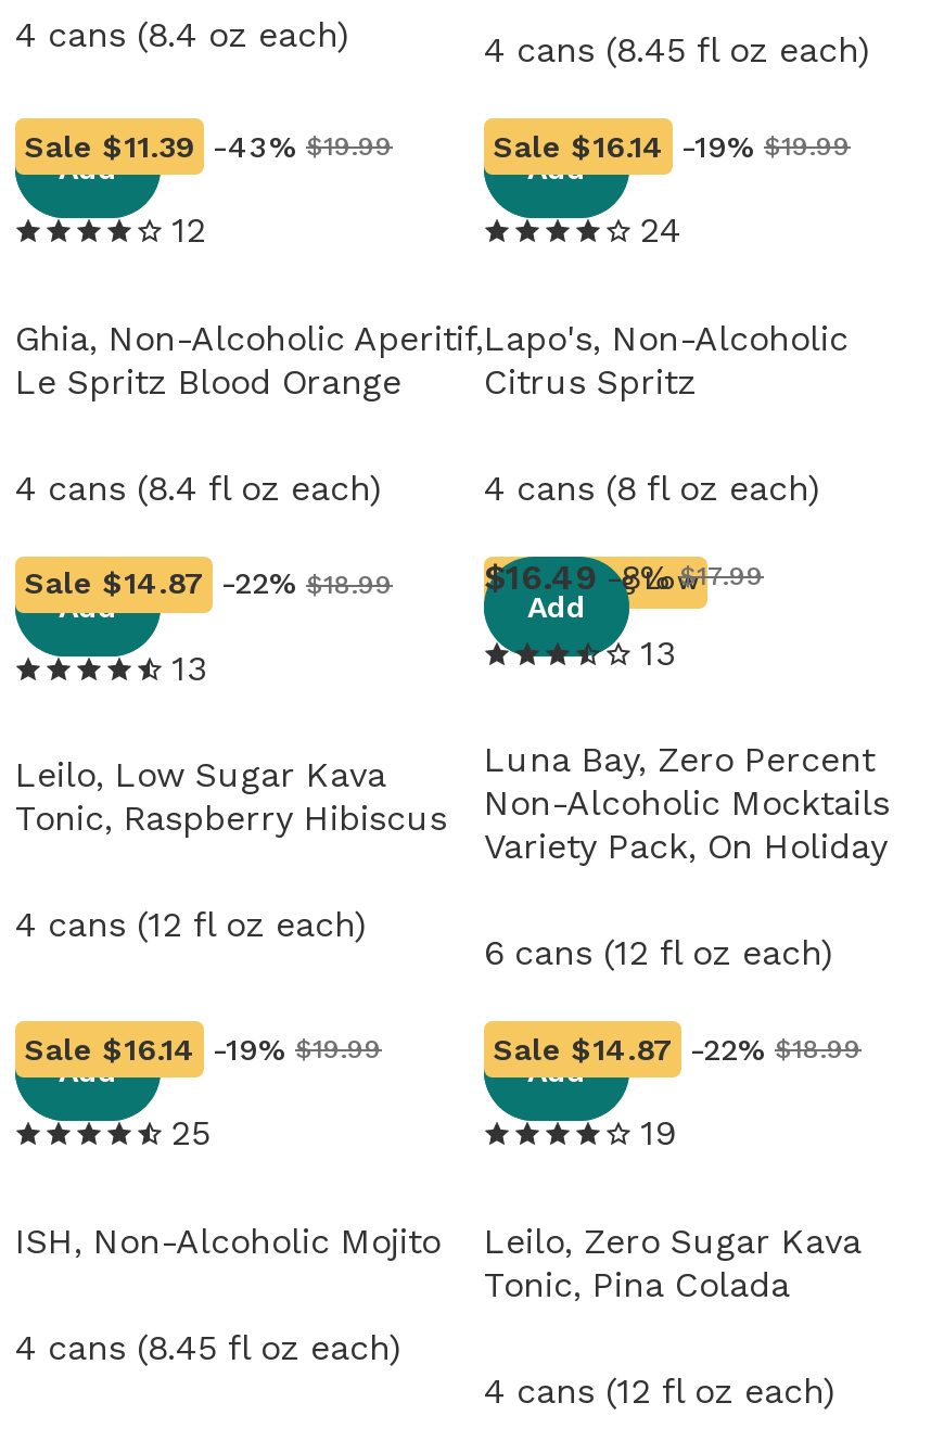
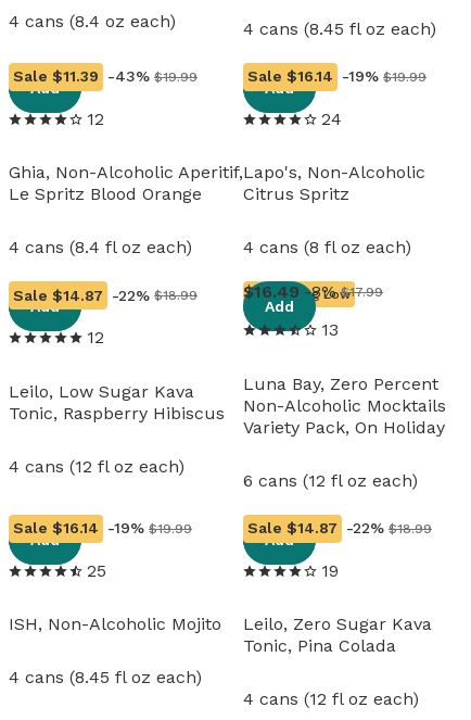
- 13
+ 12
